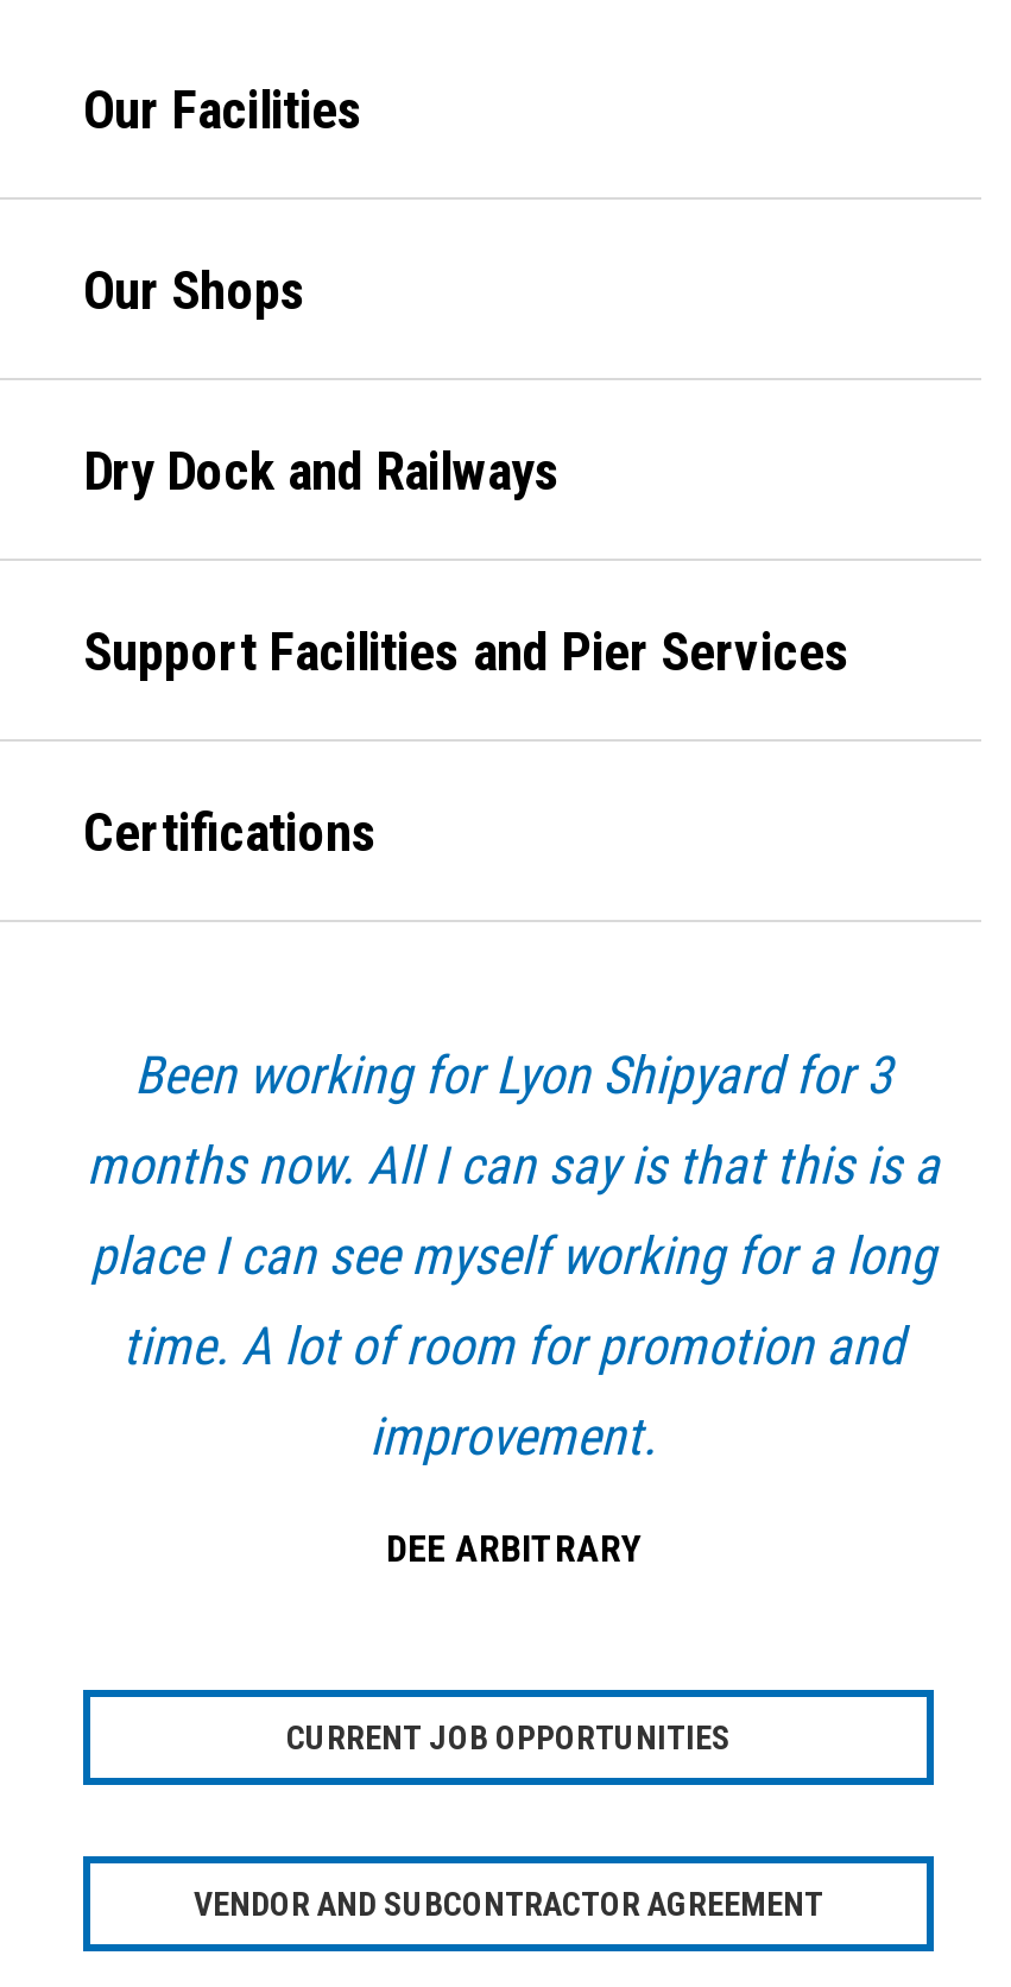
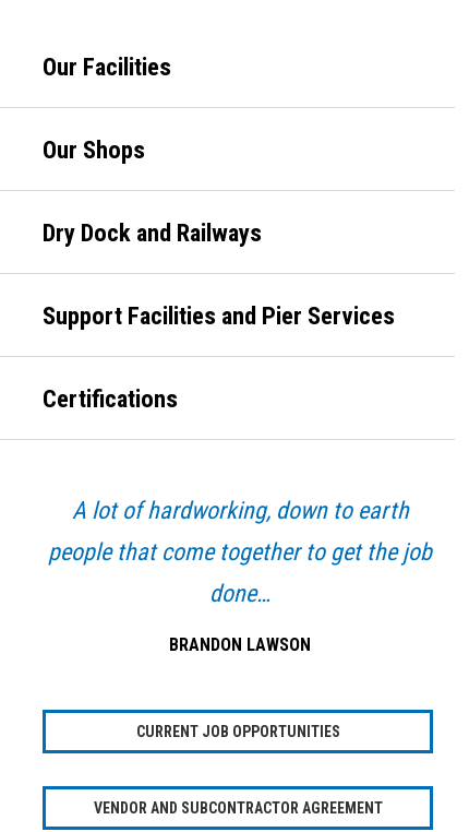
- Been working for Lyon Shipyard for 3
- months now. All I can say is that this is a
- place I can see myself working for a long
- time. A lot of room for promotion and
- improvement.
- DEE ARBITRARY
+ A lot of hardworking, down to earth
+ people that come together to get the job
+ done…
+ BRANDON LAWSON
